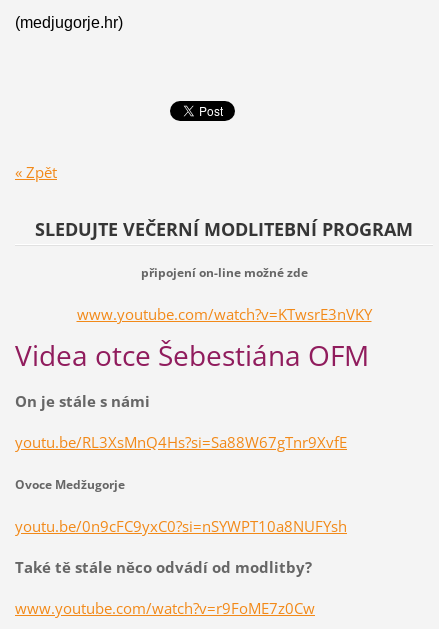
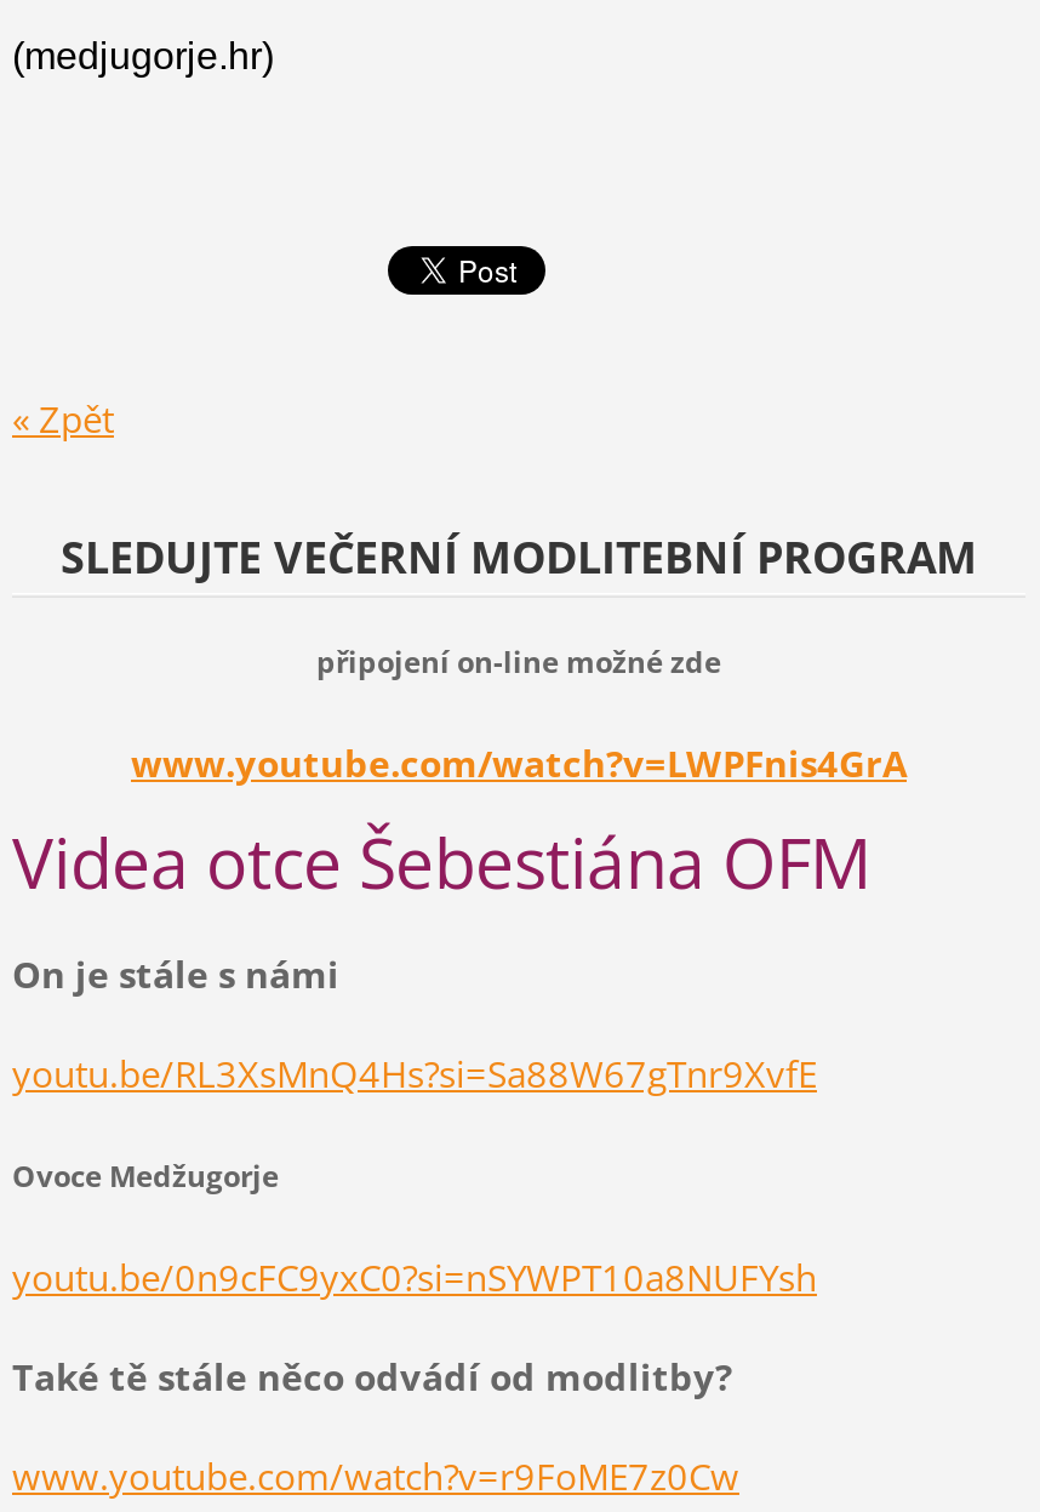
- www.youtube.com/watch?v=KTwsrE3nVKY
+ www.youtube.com/watch?v=LWPFnis4GrA
